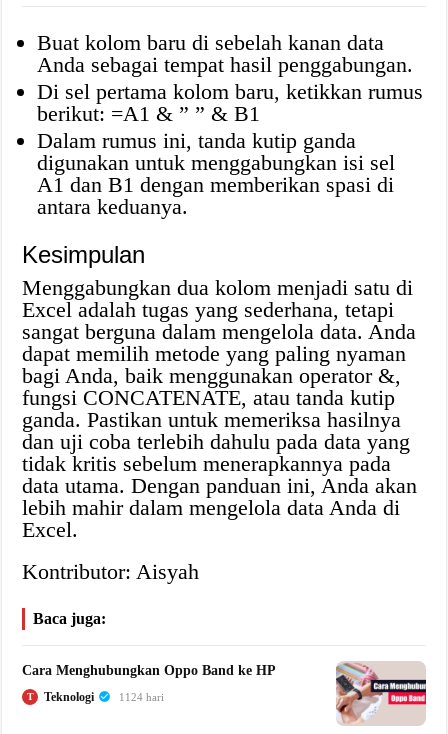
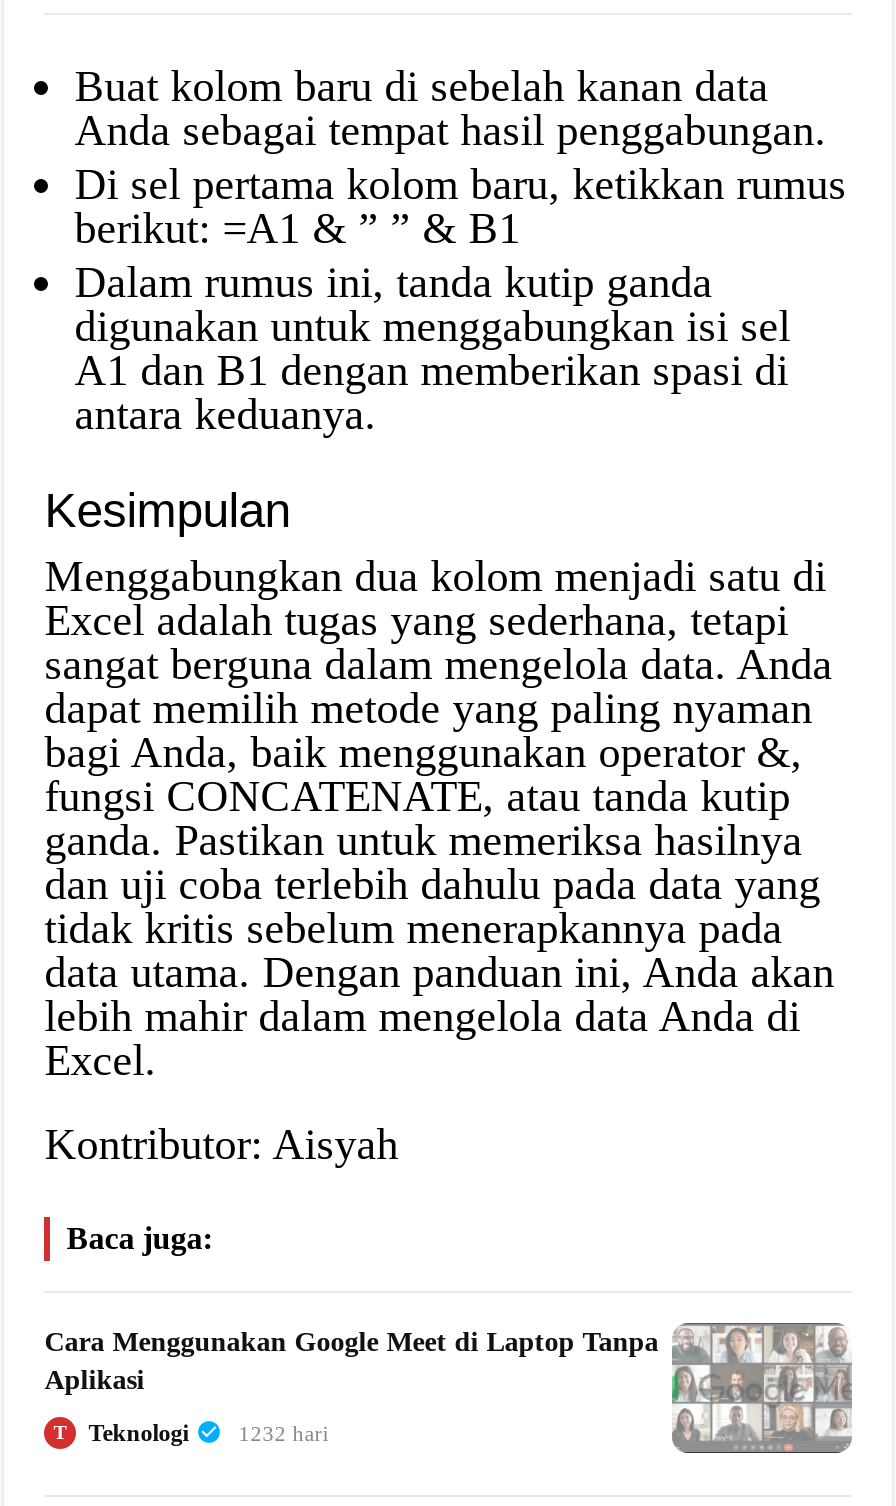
- Cara Menghubungkan Oppo Band ke HP
+ Cara Menggunakan Google Meet di Laptop Tanpa
+ Aplikasi

- [image]
+ [image]

- 1124 hari
+ 1232 hari
